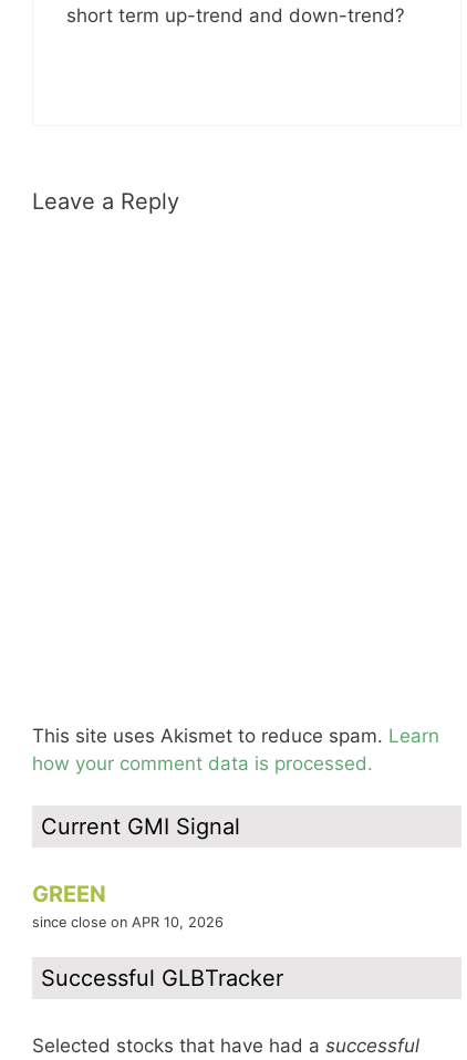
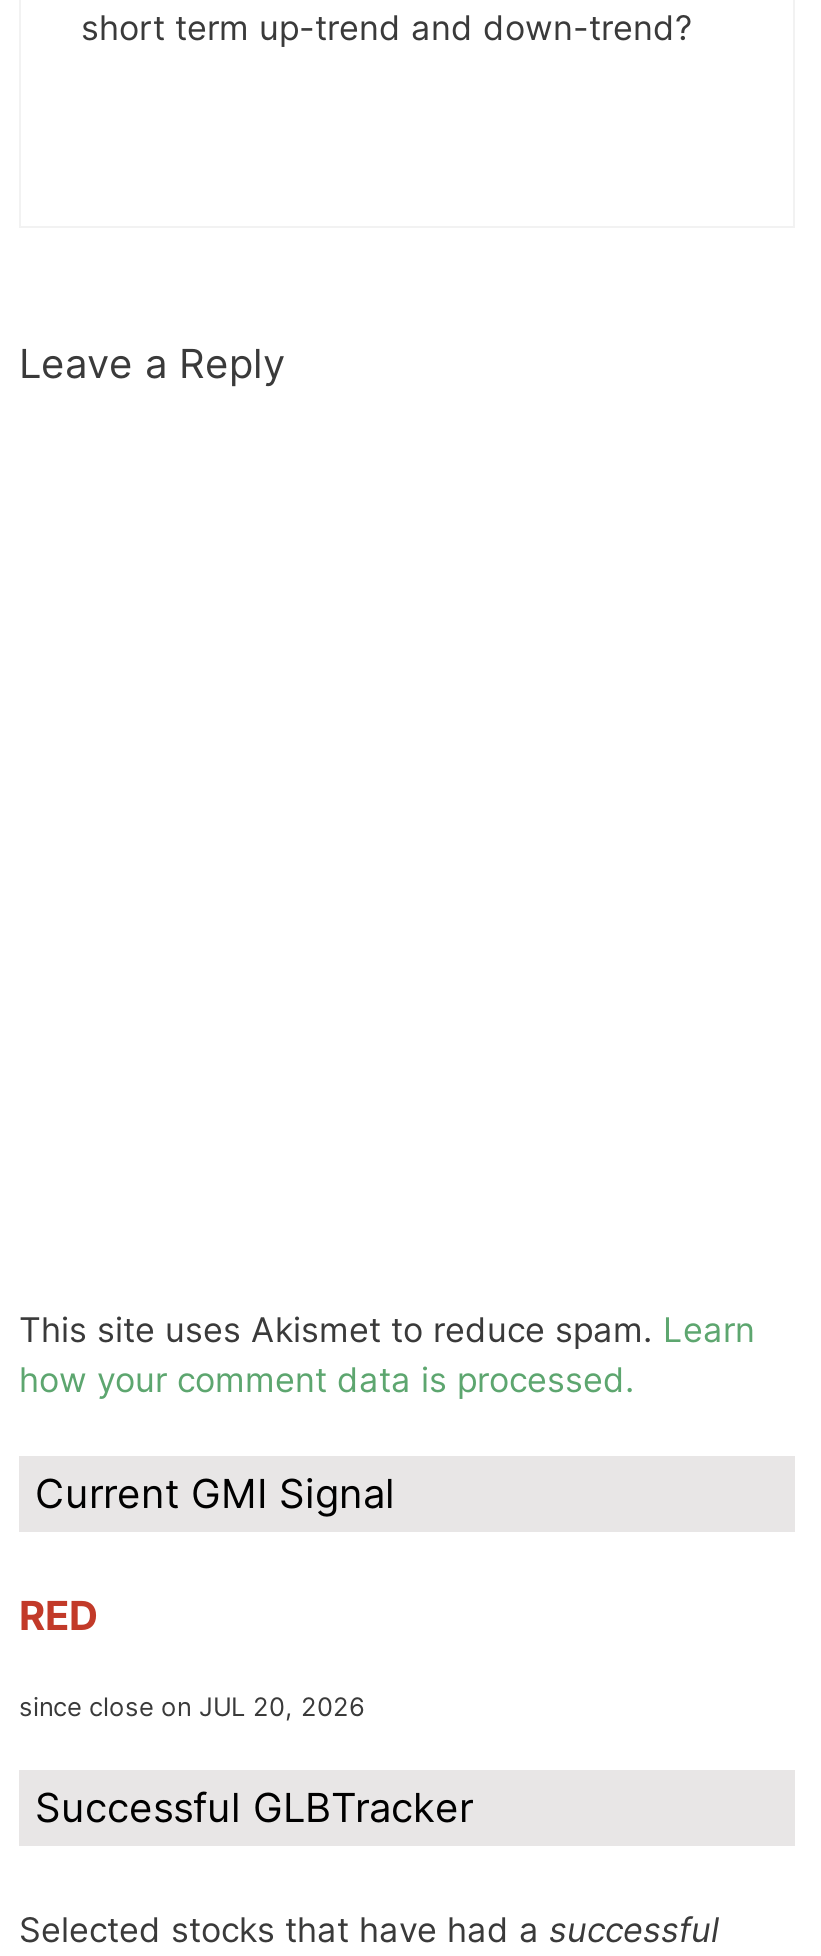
- GREEN
- since close on APR 10, 2026
+ RED
+ since close on JUL 20, 2026
